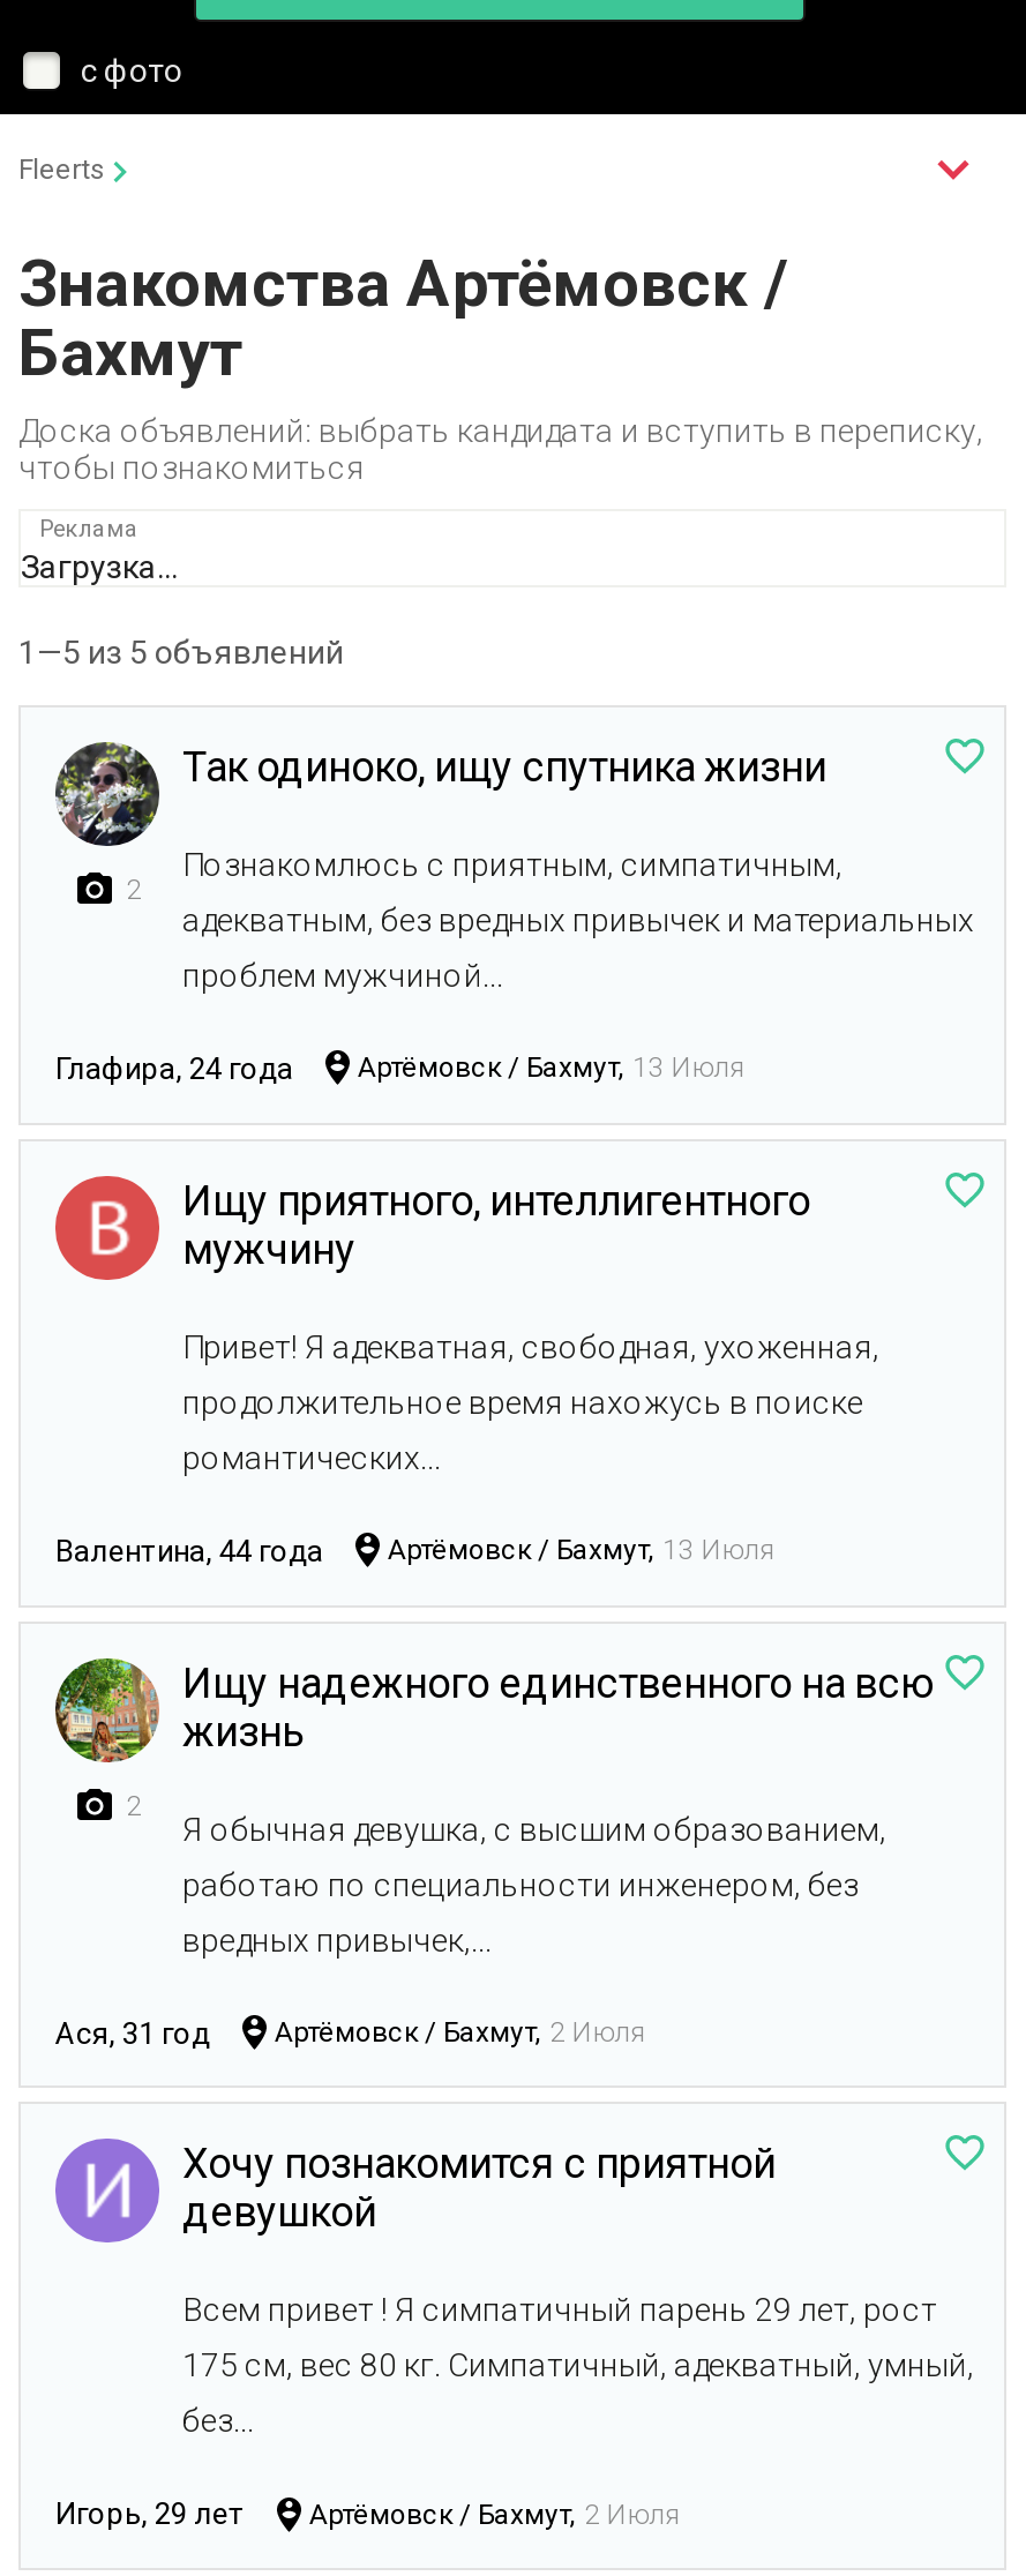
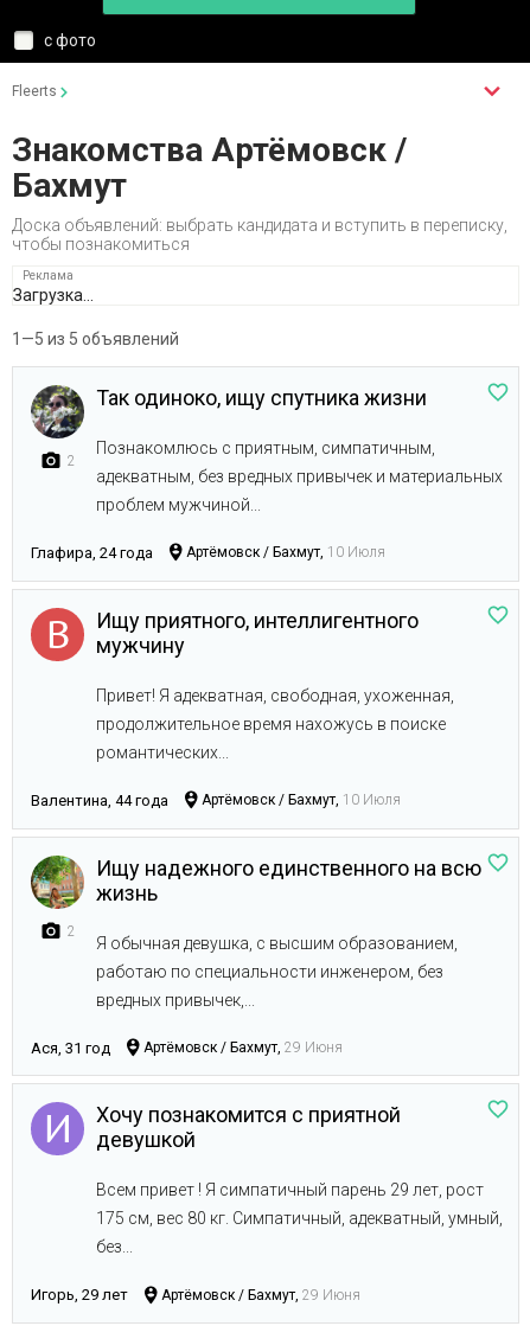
- Артёмовск / Бахмут, 13 Июля
+ Артёмовск / Бахмут, 10 Июля

- Артёмовск / Бахмут, 13 Июля
+ Артёмовск / Бахмут, 10 Июля

- Артёмовск / Бахмут, 2 Июля
+ Артёмовск / Бахмут, 29 Июня

- Артёмовск / Бахмут, 2 Июля
+ Артёмовск / Бахмут, 29 Июня
